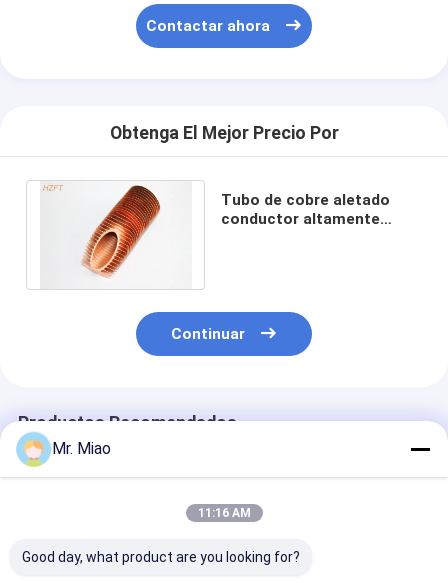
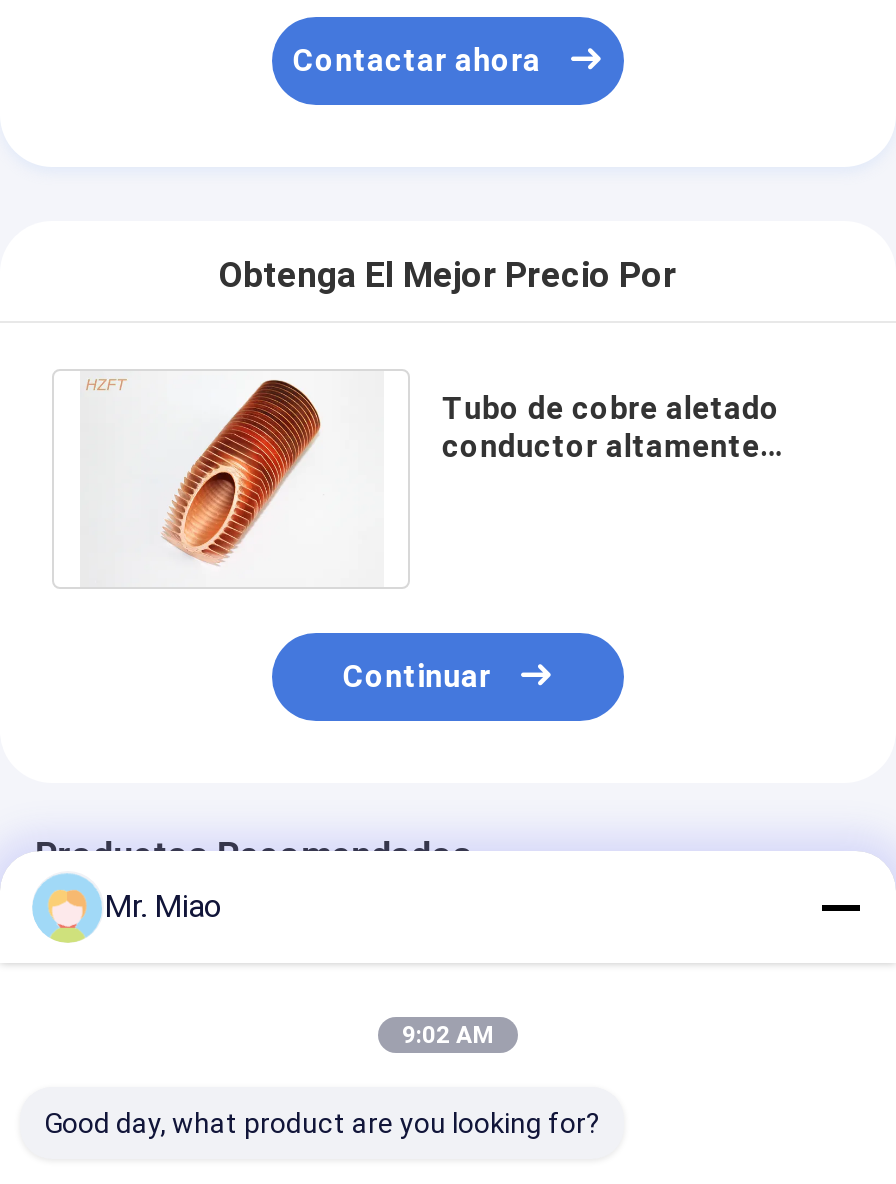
- 11:16 AM
+ 9:02 AM
